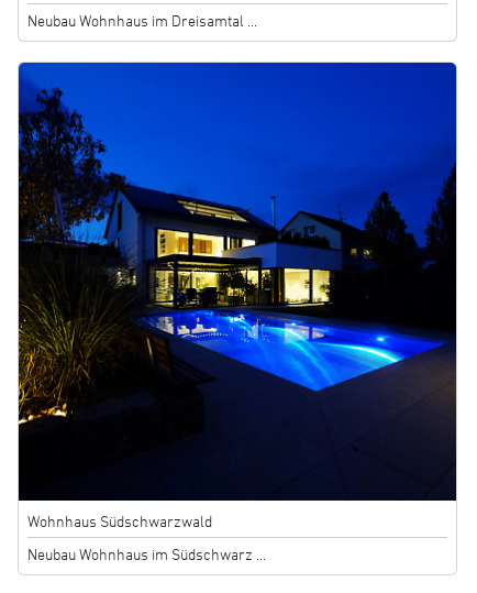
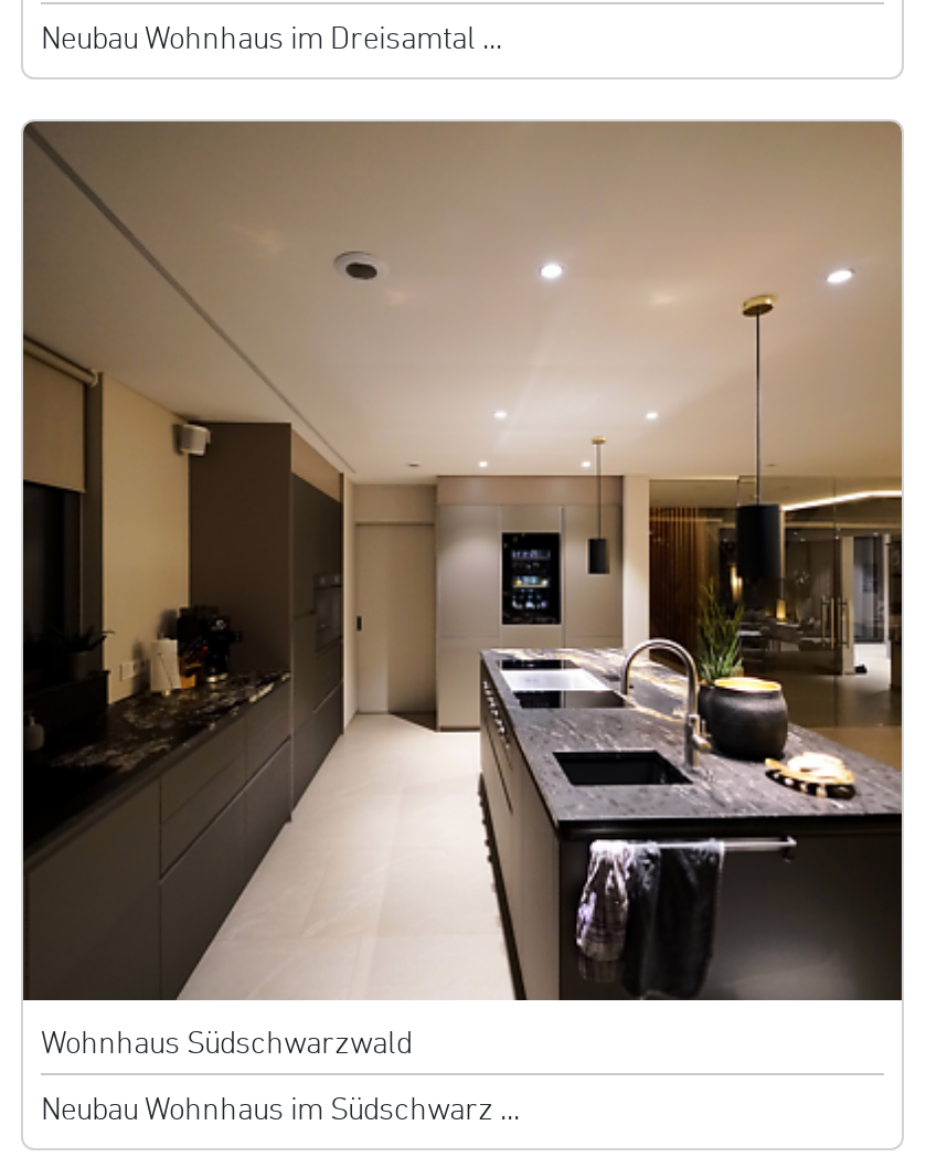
- [image]
+ [image]
